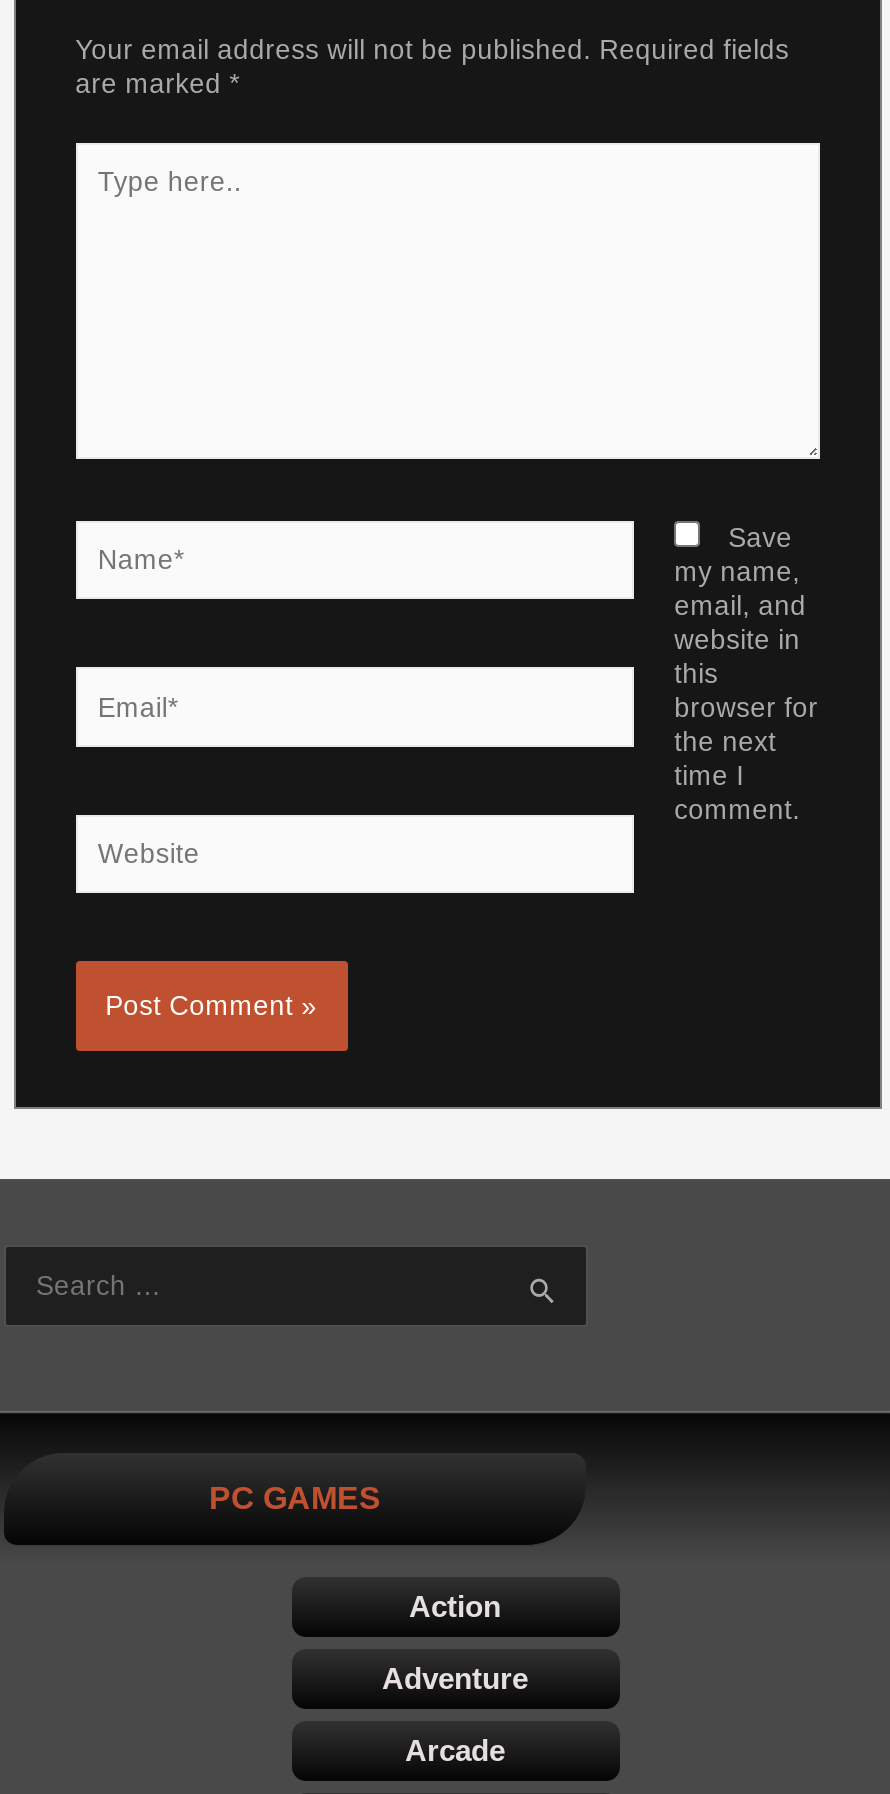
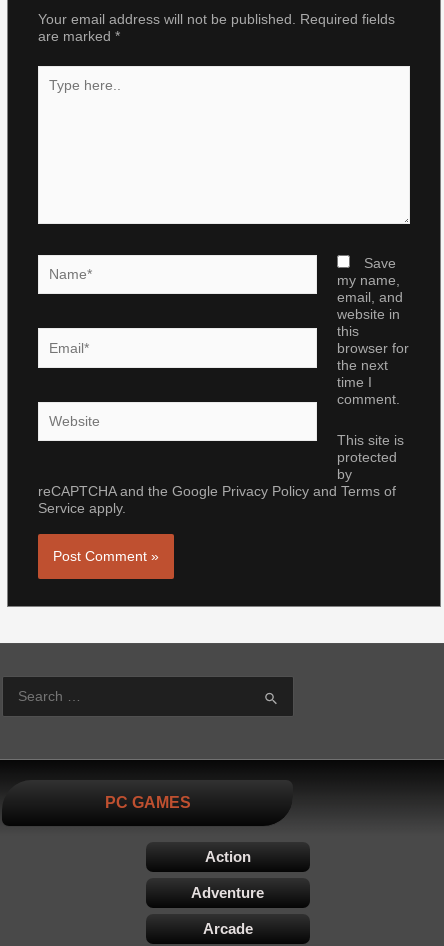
+ This site is
+ protected
+ by
+ reCAPTCHA and the Google Privacy Policy and Terms of
+ Service apply.
